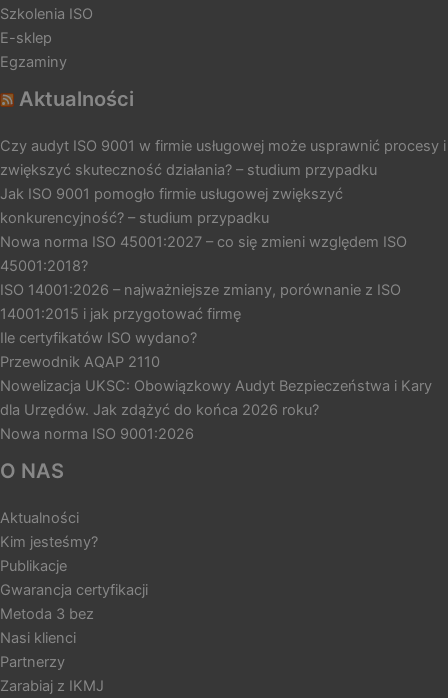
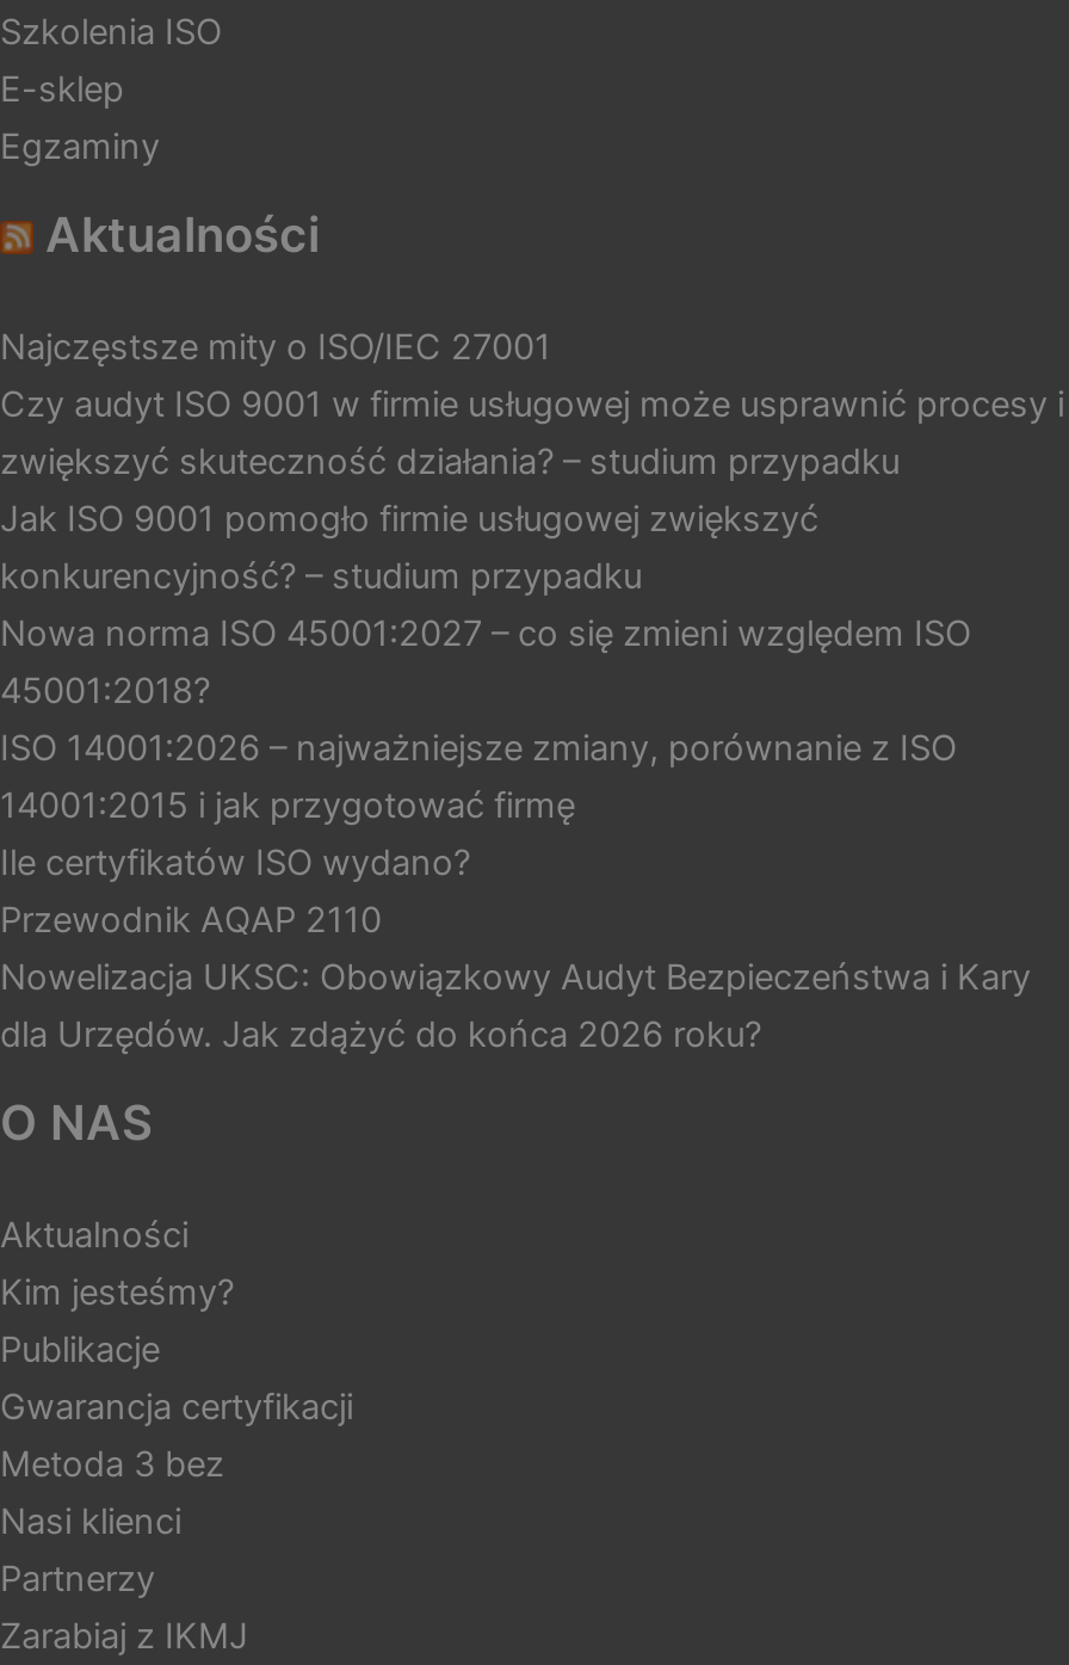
+ Najczęstsze mity o ISO/IEC 27001

moved down: Czy audyt ISO 9001 w firmie usługowej może usprawnić procesy i | zwiększyć skuteczność działania? – studium przypadku | Jak ISO 9001 pomogło firmie usługowej zwiększyć | ... | Nowelizacja UKSC: Obowiązkowy Audyt Bezpieczeństwa i Kary | dla Urzędów. Jak zdążyć do końca 2026 roku?

- Nowa norma ISO 9001:2026
